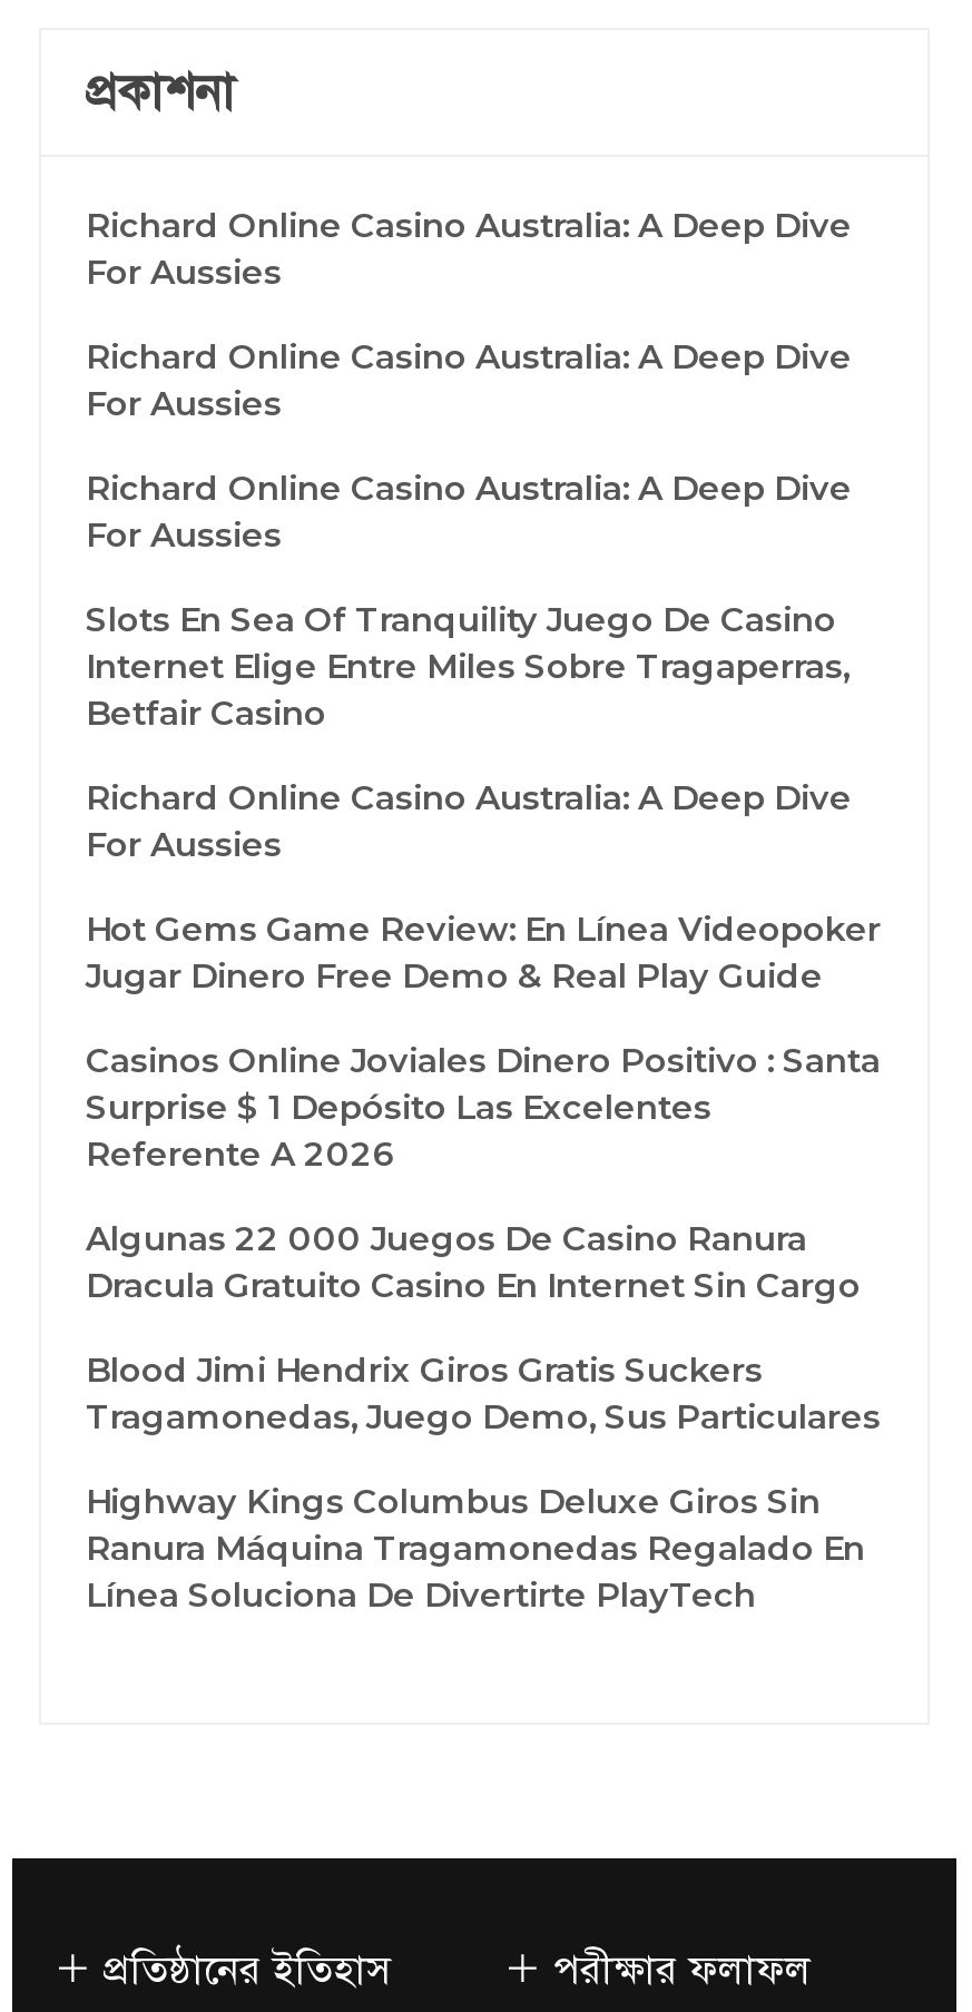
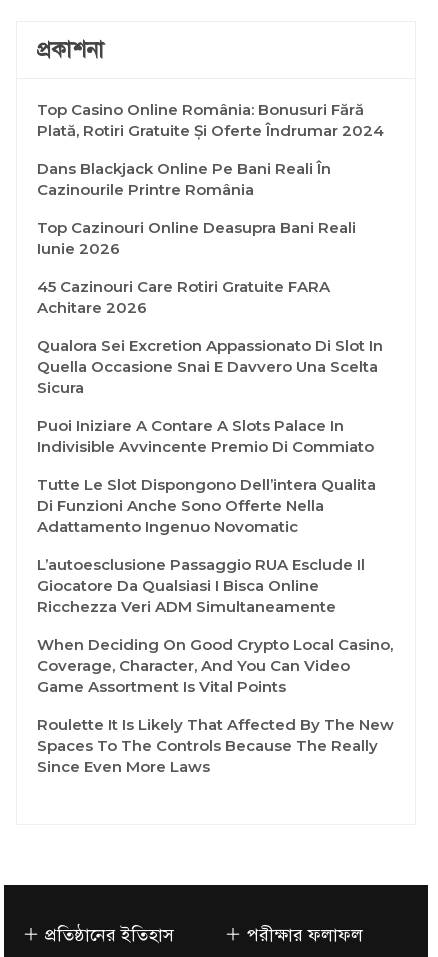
- Richard Online Casino Australia: A Deep Dive
- For Aussies
+ Top Casino Online România: Bonusuri Fără
+ Plată, Rotiri Gratuite Și Oferte Îndrumar 2024

- Richard Online Casino Australia: A Deep Dive
- For Aussies
+ Dans Blackjack Online Pe Bani Reali În
+ Cazinourile Printre România

- Richard Online Casino Australia: A Deep Dive
- For Aussies
+ Top Cazinouri Online Deasupra Bani Reali
+ Iunie 2026

- Slots En Sea Of Tranquility Juego De Casino
- Internet Elige Entre Miles Sobre Tragaperras,
- Betfair Casino
+ 45 Cazinouri Care Rotiri Gratuite FARA
+ Achitare 2026

- Richard Online Casino Australia: A Deep Dive
- For Aussies
+ Qualora Sei Excretion Appassionato Di Slot In
+ Quella Occasione Snai E Davvero Una Scelta
+ Sicura

- Hot Gems Game Review: En Línea Videopoker
- Jugar Dinero Free Demo & Real Play Guide
+ Puoi Iniziare A Contare A Slots Palace In
+ Indivisible Avvincente Premio Di Commiato

- Casinos Online Joviales Dinero Positivo : Santa
- Surprise $ 1 Depósito Las Excelentes
- Referente A 2026
+ Tutte Le Slot Dispongono Dell’intera Qualita
+ Di Funzioni Anche Sono Offerte Nella
+ Adattamento Ingenuo Novomatic

- Algunas 22 000 Juegos De Casino Ranura
- Dracula Gratuito Casino En Internet Sin Cargo
+ L’autoesclusione Passaggio RUA Esclude Il
+ Giocatore Da Qualsiasi I Bisca Online
+ Ricchezza Veri ADM Simultaneamente

- Blood Jimi Hendrix Giros Gratis Suckers
- Tragamonedas, Juego Demo, Sus Particulares
+ When Deciding On Good Crypto Local Casino,
+ Coverage, Character, And You Can Video
+ Game Assortment Is Vital Points

- Highway Kings Columbus Deluxe Giros Sin
- Ranura Máquina Tragamonedas Regalado En
- Línea Soluciona De Divertirte PlayTech
+ Roulette It Is Likely That Affected By The New
+ Spaces To The Controls Because The Really
+ Since Even More Laws
